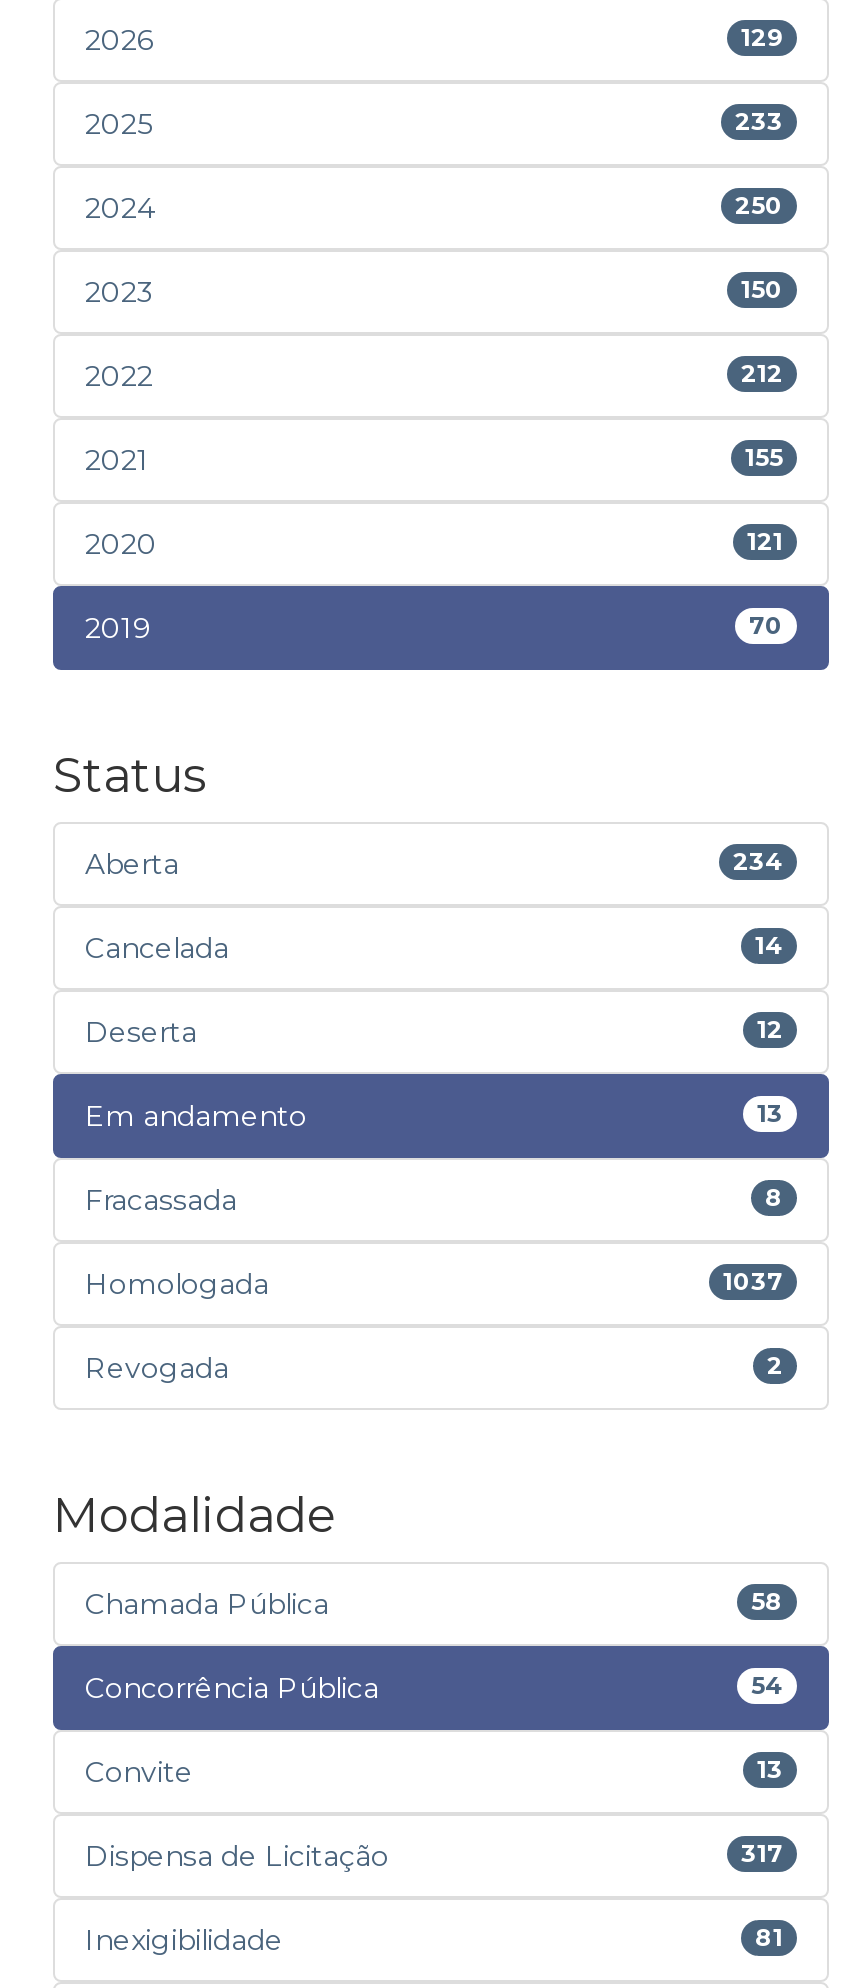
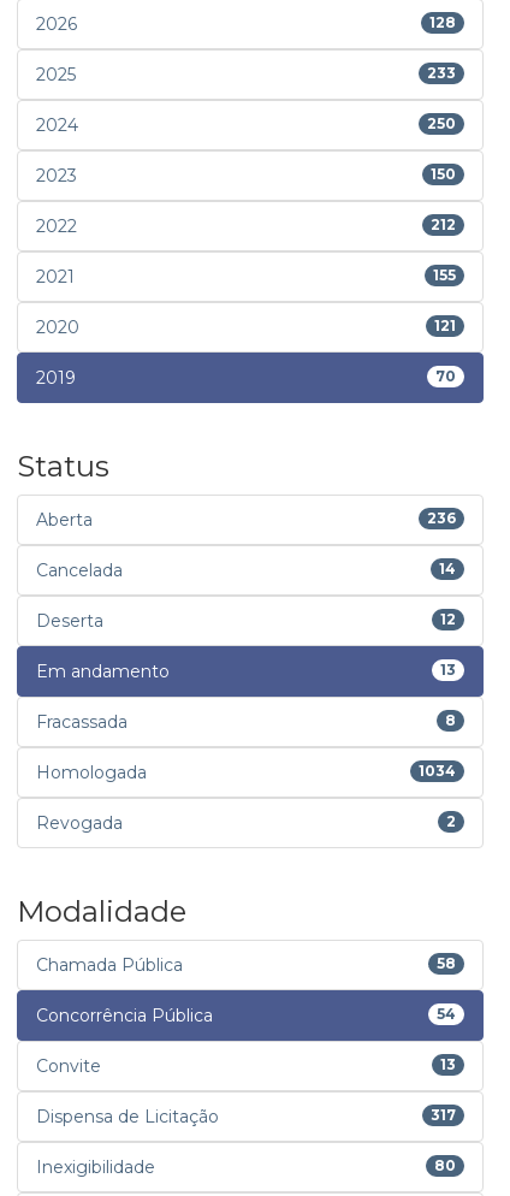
- 129
+ 128

- 234
+ 236

- 1037
+ 1034

- 81
+ 80
